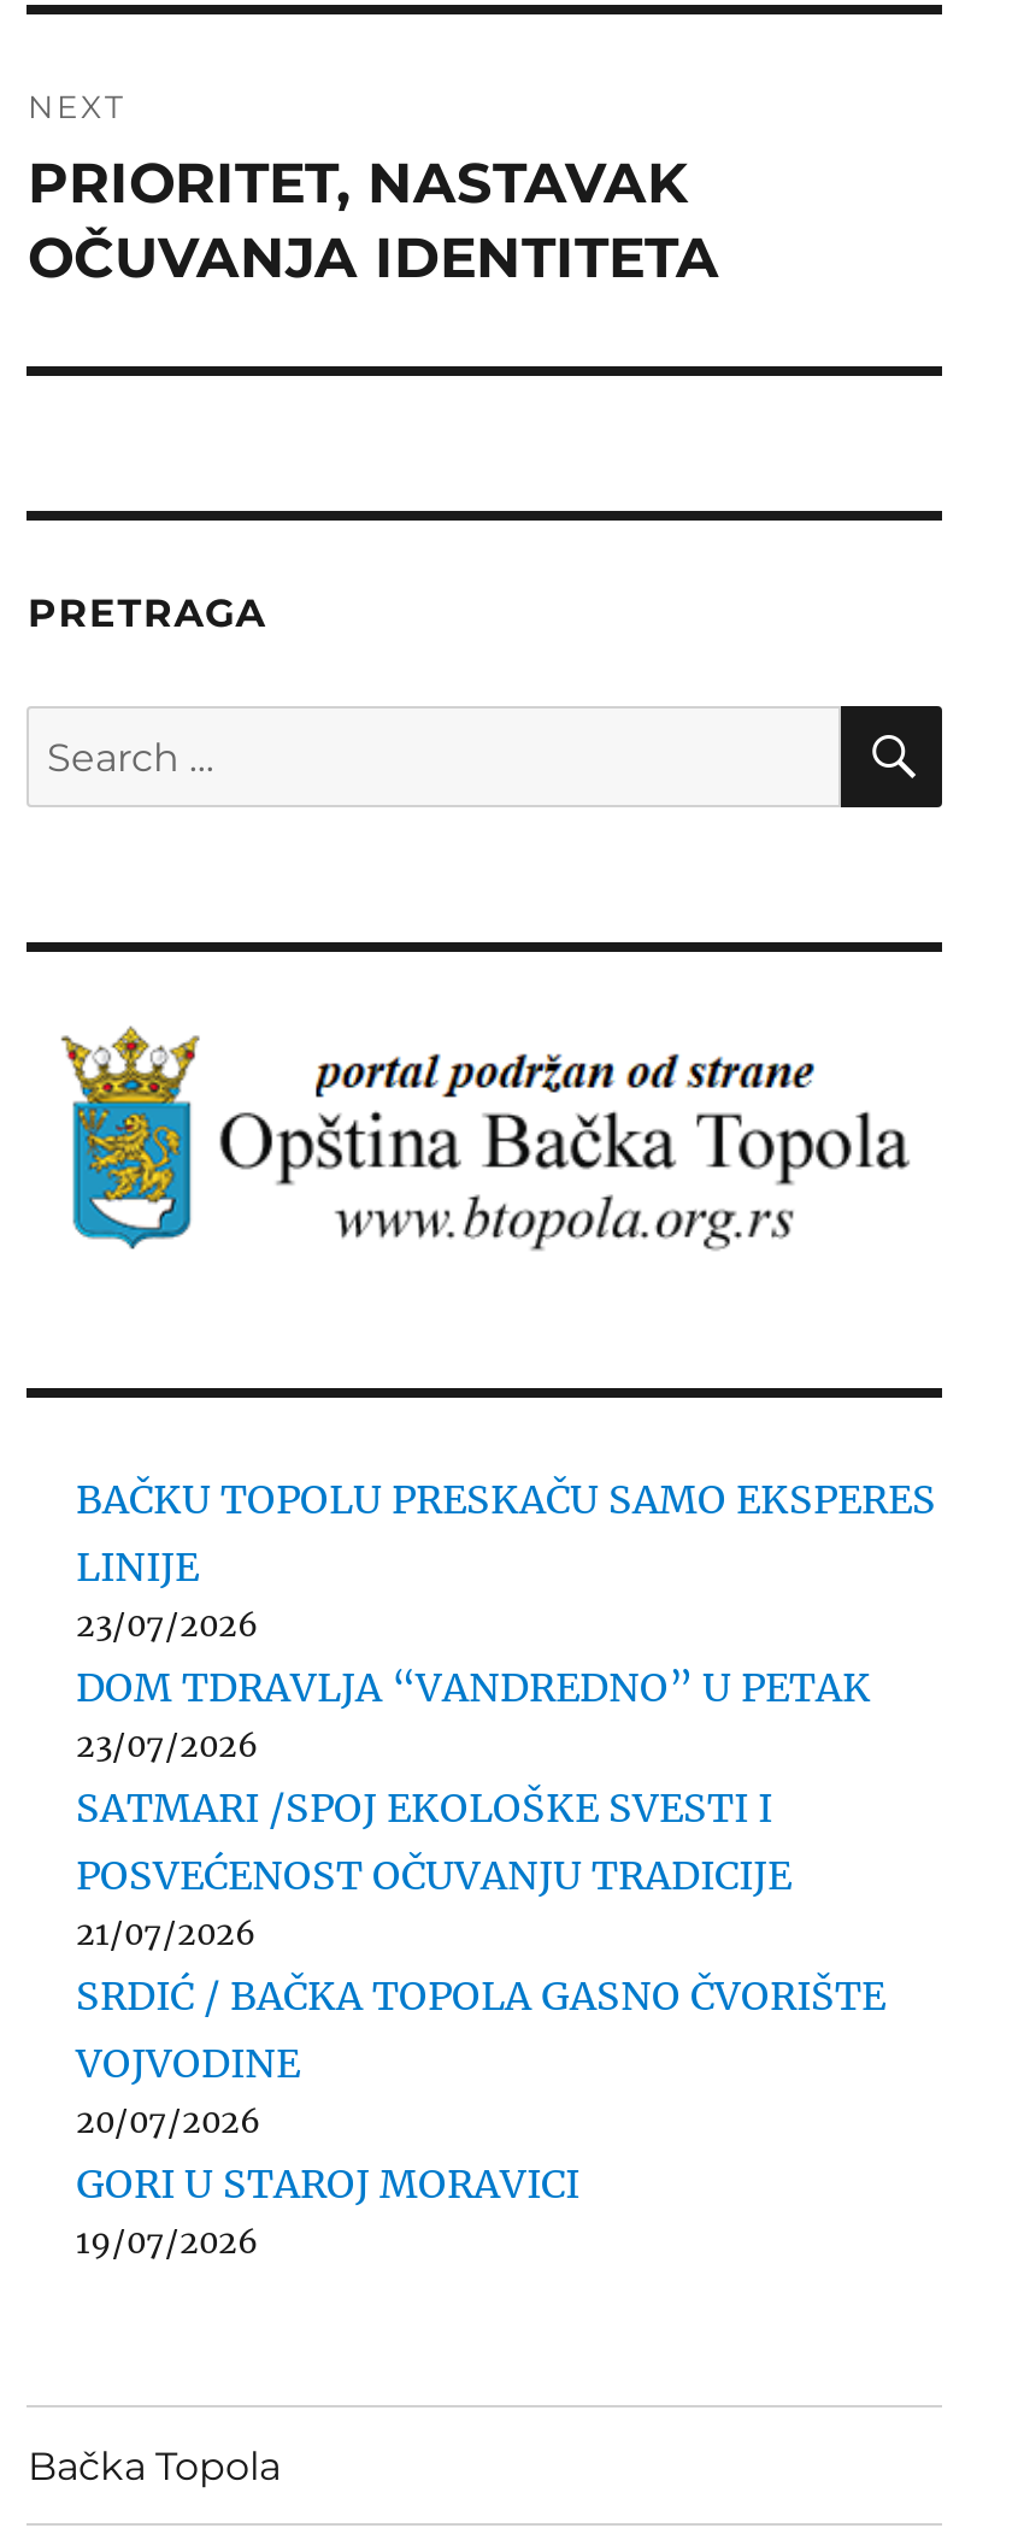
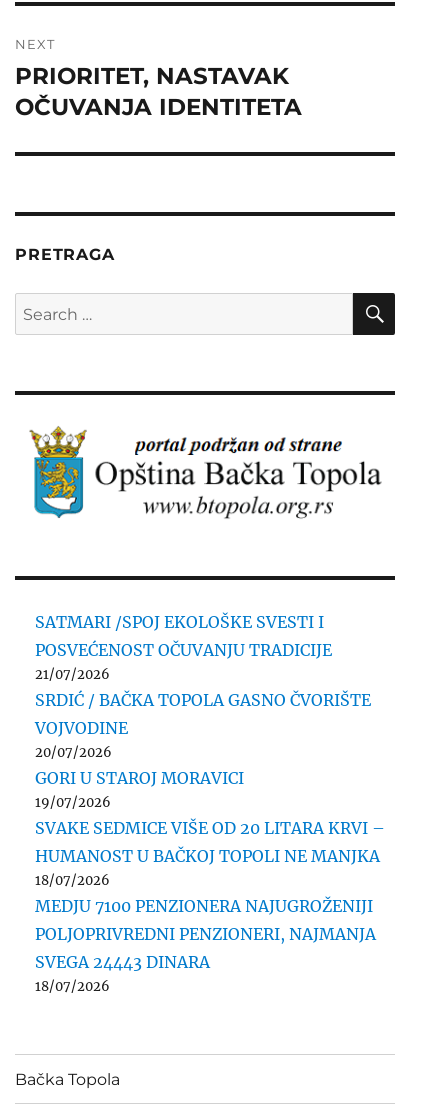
- BAČKU TOPOLU PRESKAČU SAMO EKSPERES
- LINIJE
- 23/07/2026
- DOM TDRAVLJA “VANDREDNO” U PETAK
- 23/07/2026

moved up: SATMARI /SPOJ EKOLOŠKE SVESTI I | POSVEĆENOST OČUVANJU TRADICIJE | 21/07/2026 | SRDIĆ / BAČKA TOPOLA GASNO ČVORIŠTE | VOJVODINE | 20/07/2026 | GORI U STAROJ MORAVICI | 19/07/2026

+ SVAKE SEDMICE VIŠE OD 20 LITARA KRVI –
+ HUMANOST U BAČKOJ TOPOLI NE MANJKA
+ 18/07/2026
+ MEDJU 7100 PENZIONERA NAJUGROŽENIJI
+ POLJOPRIVREDNI PENZIONERI, NAJMANJA
+ SVEGA 24443 DINARA
+ 18/07/2026
